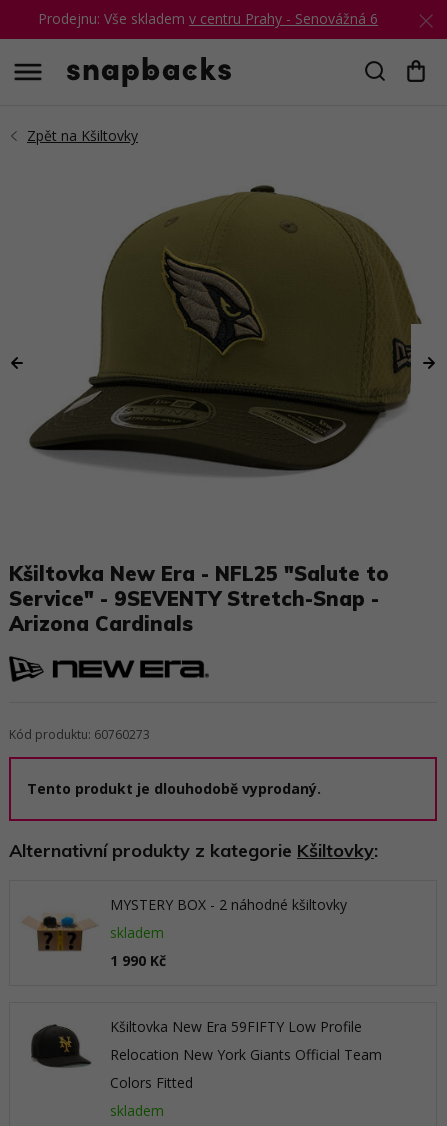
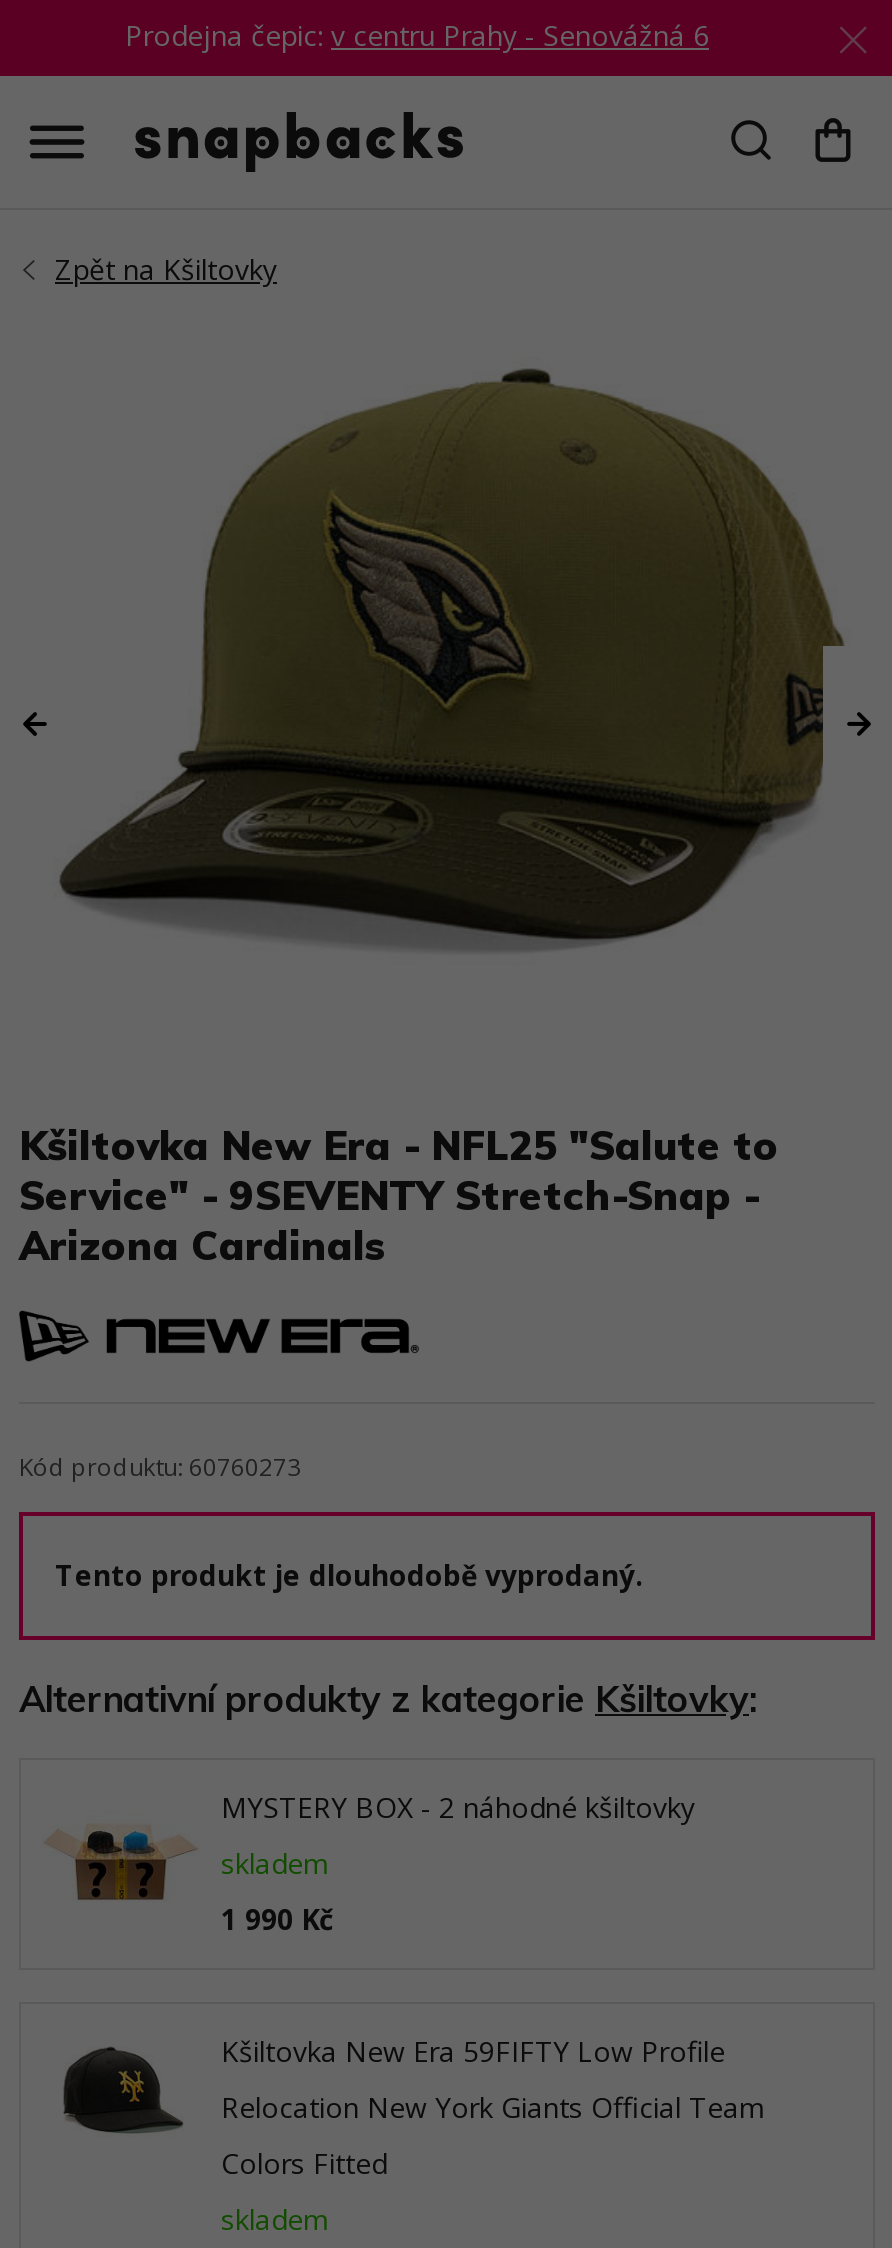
- Prodejnu: Vše skladem v centru Prahy - Senovážná 6
+ Prodejna čepic: v centru Prahy - Senovážná 6
